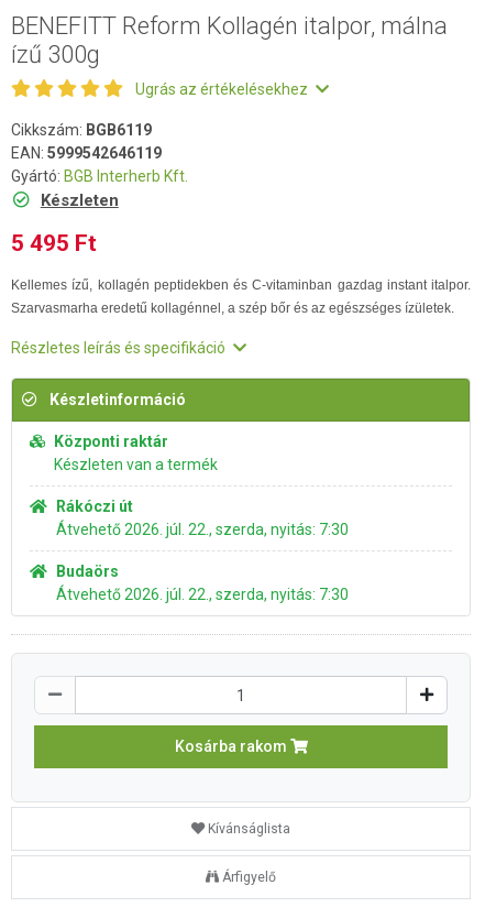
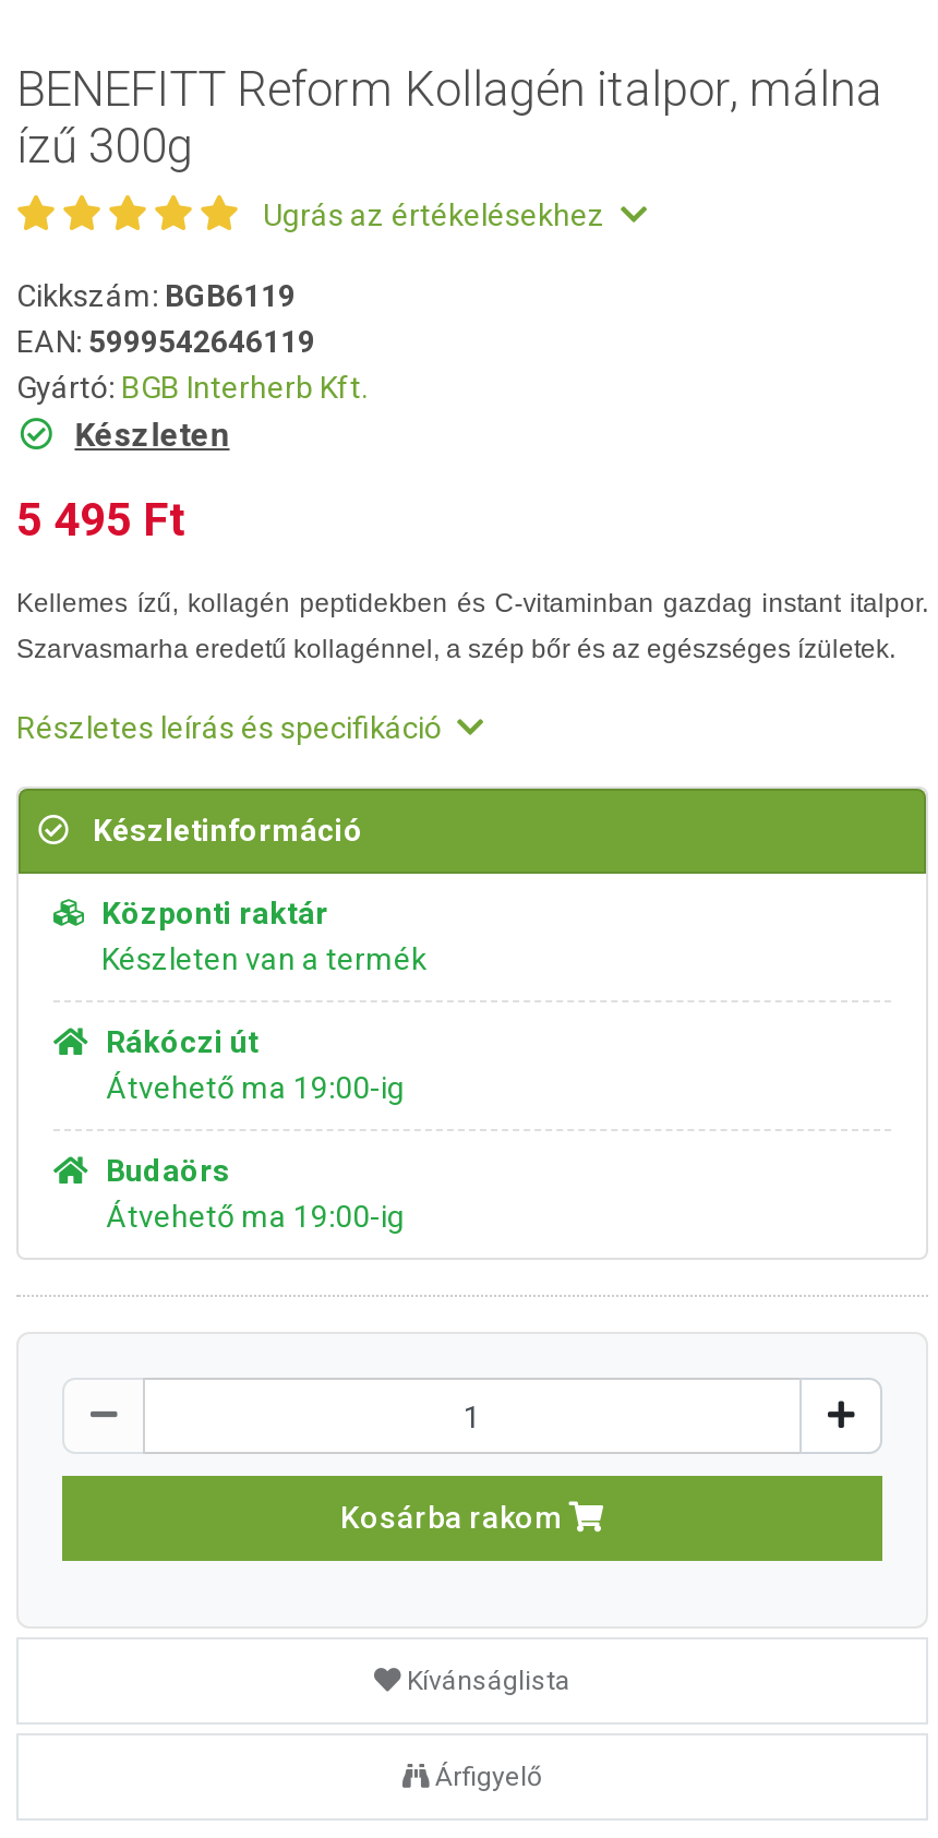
- Átvehető 2026. júl. 22., szerda, nyitás: 7:30
+ Átvehető ma 19:00-ig

- Átvehető 2026. júl. 22., szerda, nyitás: 7:30
+ Átvehető ma 19:00-ig
